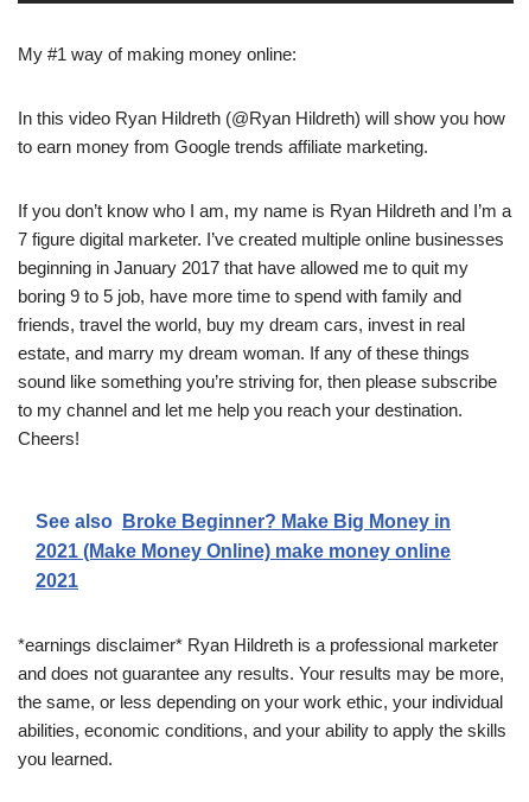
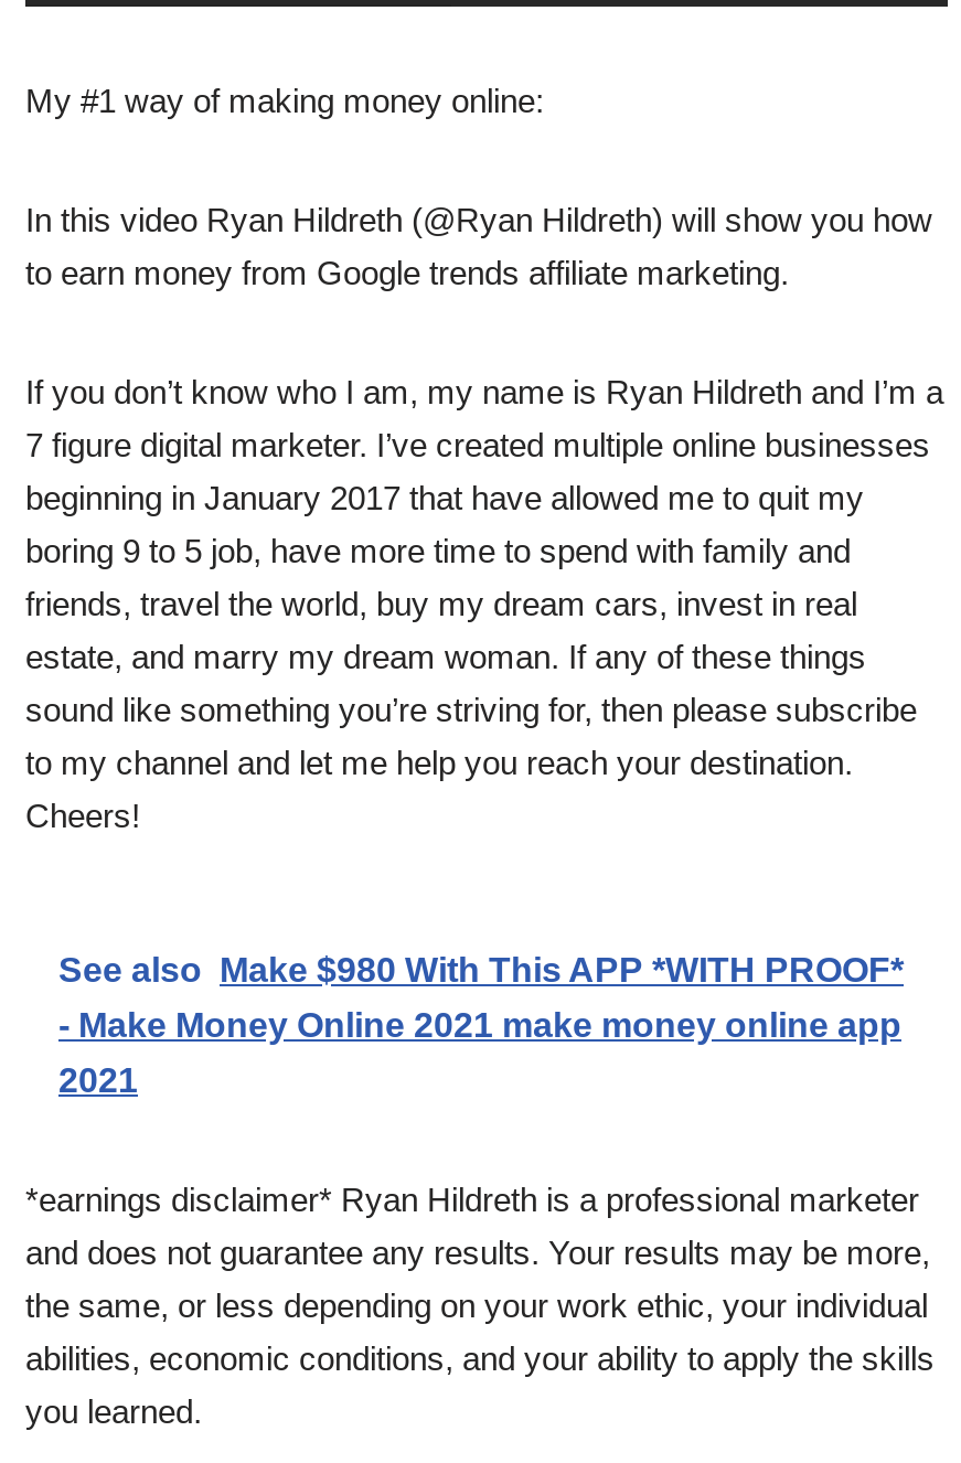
- See also Broke Beginner? Make Big Money in
+ See also Make $980 With This APP *WITH PROOF*

- 2021 (Make Money Online) make money online
+ - Make Money Online 2021 make money online app
